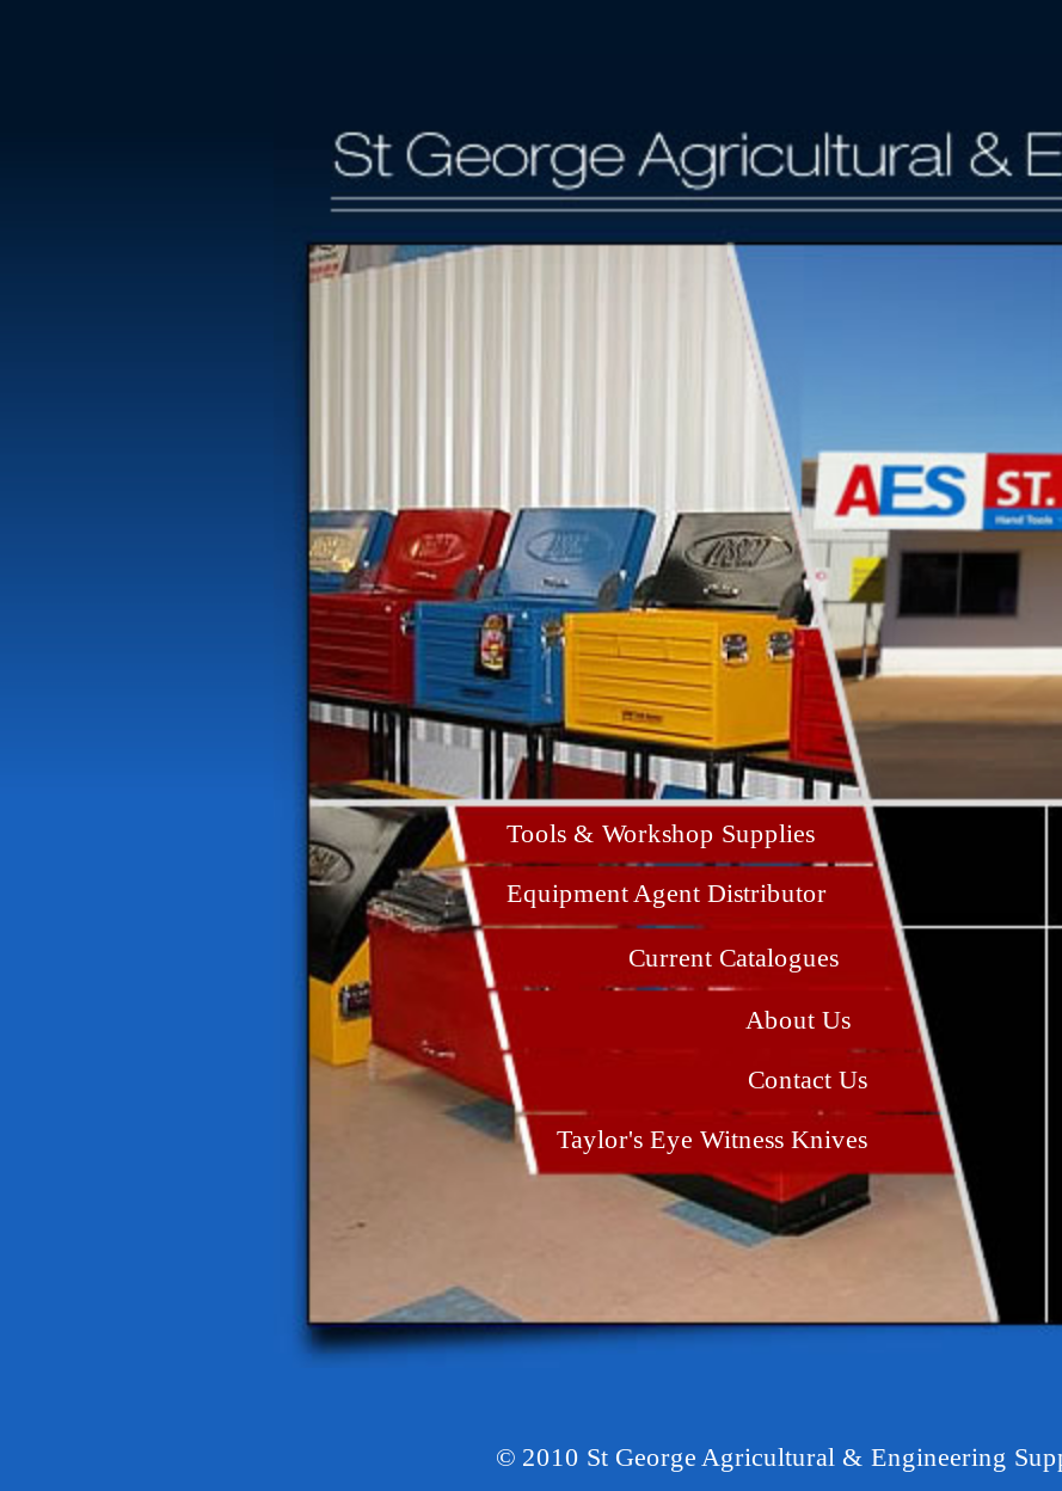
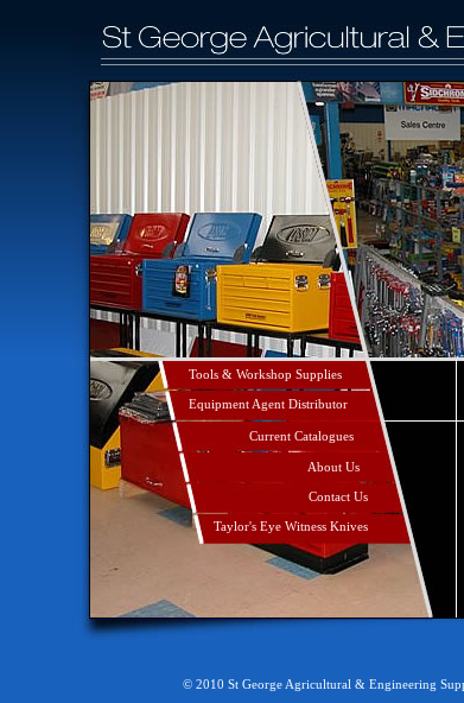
- [image]
+ [image]
